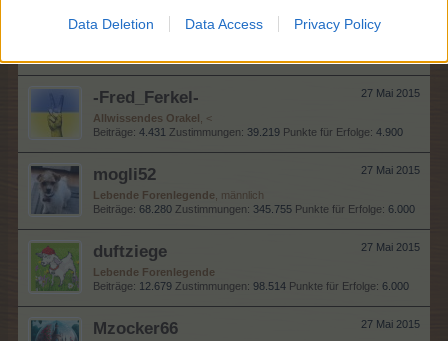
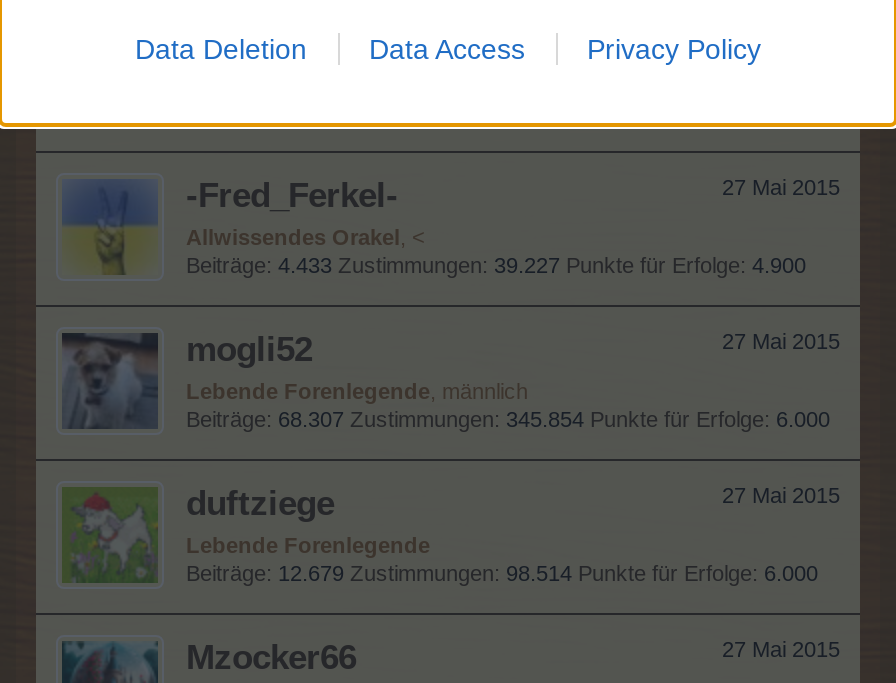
- Beiträge: 4.431 Zustimmungen: 39.219 Punkte für Erfolge: 4.900
+ Beiträge: 4.433 Zustimmungen: 39.227 Punkte für Erfolge: 4.900

- Beiträge: 68.280 Zustimmungen: 345.755 Punkte für Erfolge: 6.000
+ Beiträge: 68.307 Zustimmungen: 345.854 Punkte für Erfolge: 6.000
